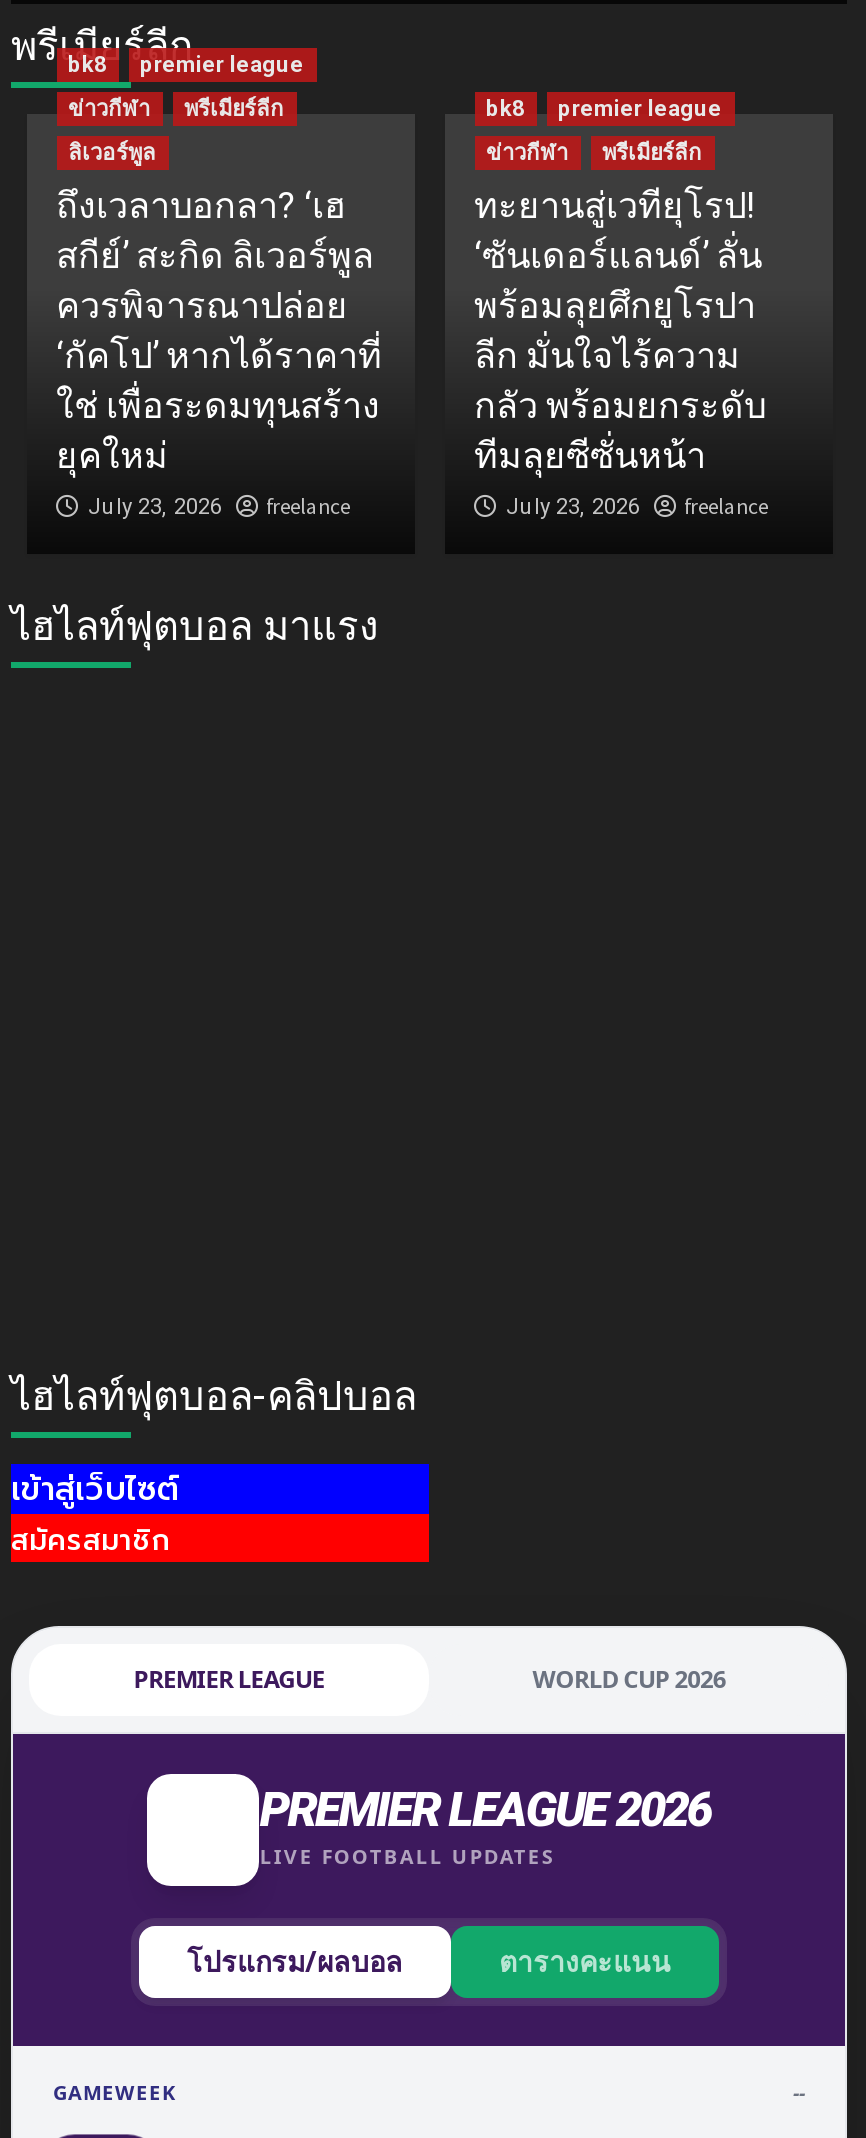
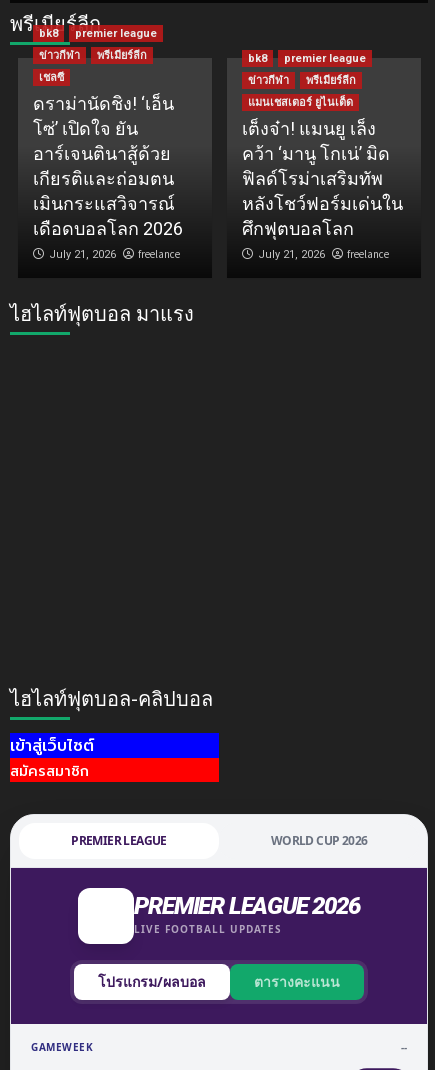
- ลิเวอร์พูล
- ถึงเวลาบอกลา? ‘เฮ
- สกีย์’ สะกิด ลิเวอร์พูล
- ควรพิจารณาปล่อย
- ‘กัคโป’ หากได้ราคาที่
- ใช่ เพื่อระดมทุนสร้าง
- ยุคใหม่
- July 23, 2026
+ เชลซี
+ ดราม่านัดชิง! ‘เอ็น
+ โซ่’ เปิดใจ ยัน
+ อาร์เจนตินาสู้ด้วย
+ เกียรติและถ่อมตน
+ เมินกระแสวิจารณ์
+ เดือดบอลโลก 2026
+ July 21, 2026

- ทะยานสู่เวทียุโรป!
- ‘ซันเดอร์แลนด์’ ลั่น
- พร้อมลุยศึกยูโรปา
- ลีก มั่นใจไร้ความ
- กลัว พร้อมยกระดับ
- ทีมลุยซีซั่นหน้า
- July 23, 2026
+ แมนเชสเตอร์ ยูไนเต็ด
+ เต็งจ๋า! แมนยู เล็ง
+ คว้า ‘มานู โกเน่’ มิด
+ ฟิลด์โรม่าเสริมทัพ
+ หลังโชว์ฟอร์มเด่นใน
+ ศึกฟุตบอลโลก
+ July 21, 2026
